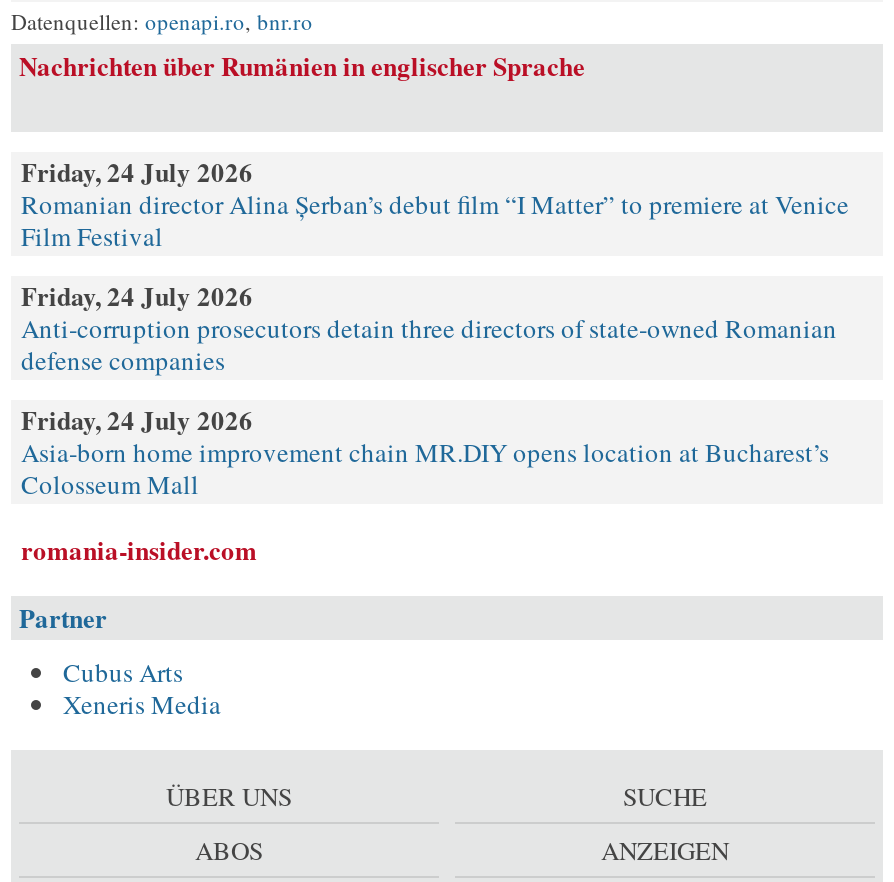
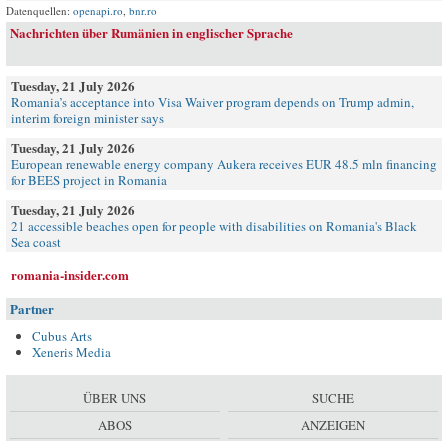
- Friday, 24 July 2026
- Romanian director Alina Șerban’s debut film “I Matter” to premiere at Venice
- Film Festival
+ Tuesday, 21 July 2026
+ Romania’s acceptance into Visa Waiver program depends on Trump admin,
+ interim foreign minister says

- Friday, 24 July 2026
- Anti-corruption prosecutors detain three directors of state-owned Romanian
- defense companies
+ Tuesday, 21 July 2026
+ European renewable energy company Aukera receives EUR 48.5 mln financing
+ for BEES project in Romania

- Friday, 24 July 2026
- Asia-born home improvement chain MR.DIY opens location at Bucharest’s
- Colosseum Mall
+ Tuesday, 21 July 2026
+ 21 accessible beaches open for people with disabilities on Romania's Black
+ Sea coast
